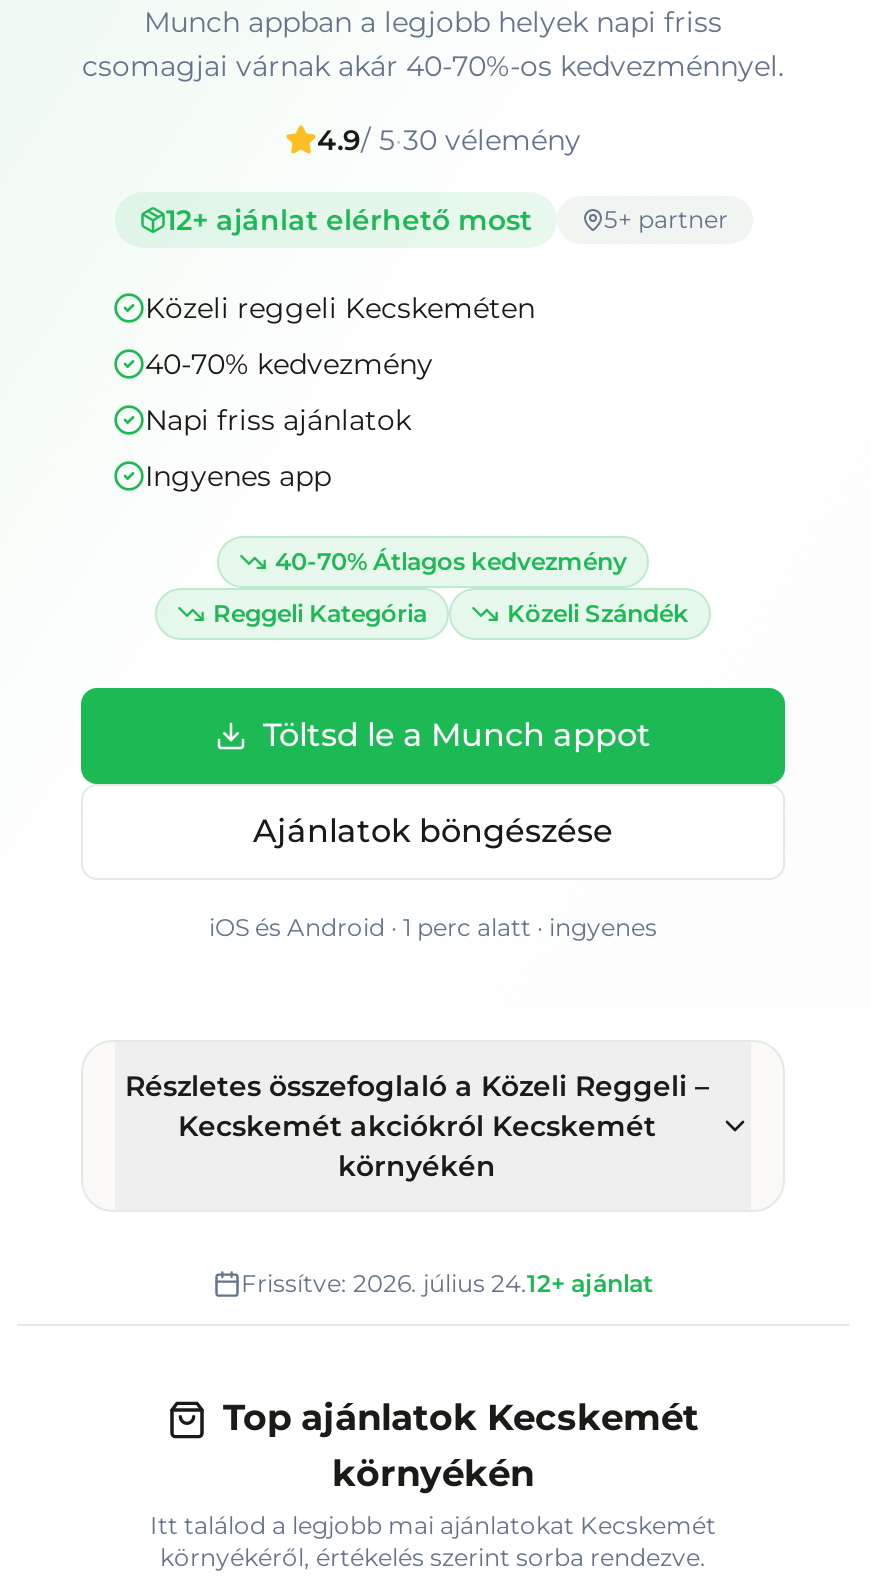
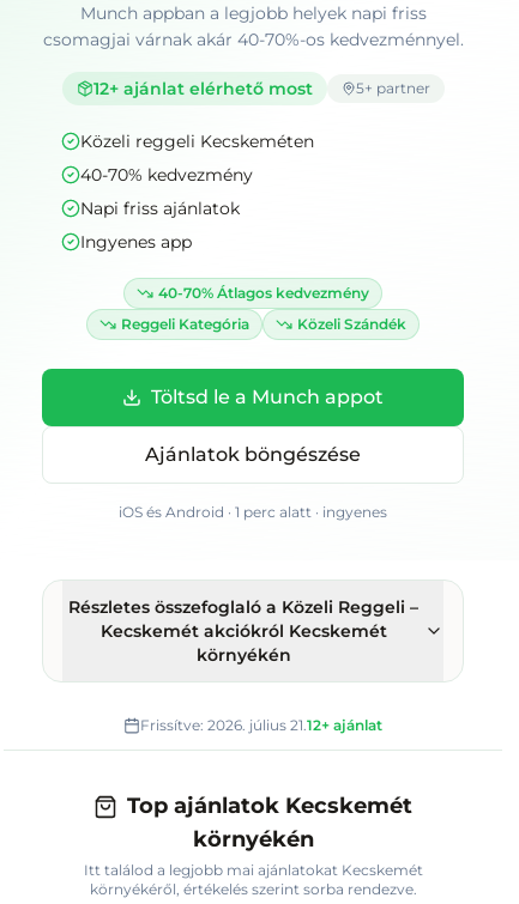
- 4.9/ 5 · 30 vélemény

- Frissítve: 2026. július 24.12+ ajánlat
+ Frissítve: 2026. július 21.12+ ajánlat
